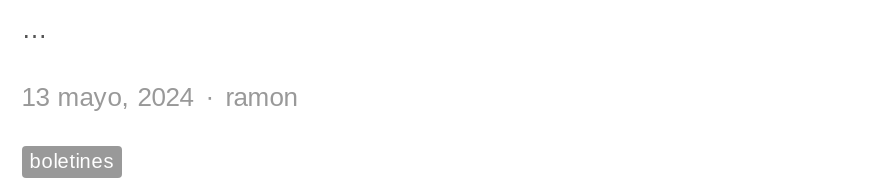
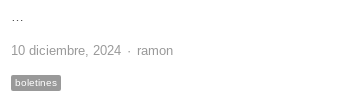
- 13 mayo, 2024
+ 10 diciembre, 2024
